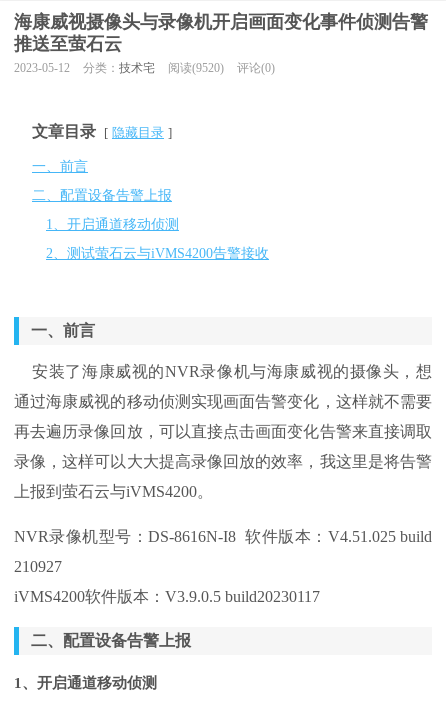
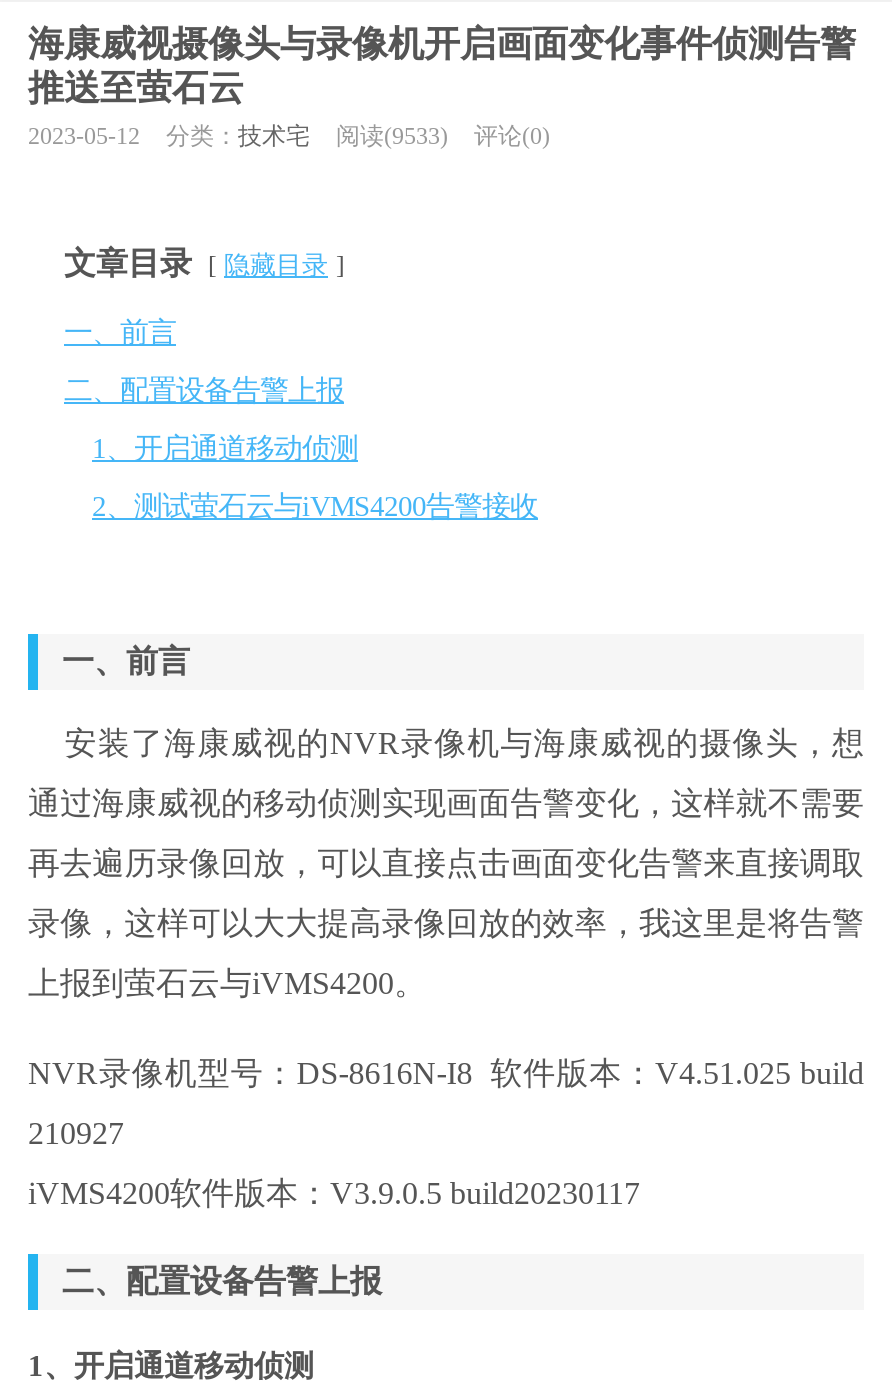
- 2023-05-12 分类：技术宅 阅读(9520) 评论(0)
+ 2023-05-12 分类：技术宅 阅读(9533) 评论(0)
